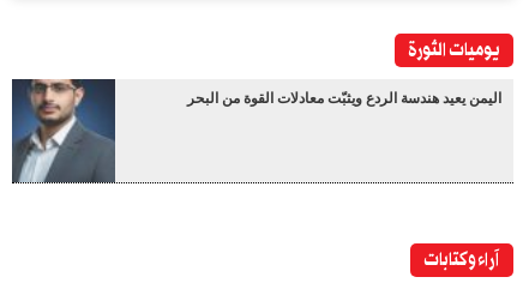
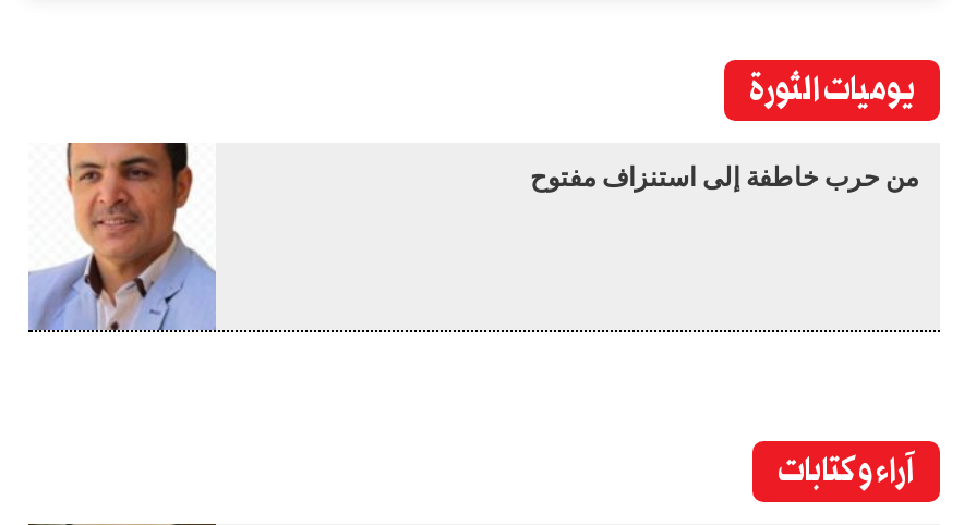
- [image]
+ [image]

- اليمن يعيد هندسة الردع ويثبّت معادلات القوة من البحر
+ من حرب خاطفة إلى استنزاف مفتوح
